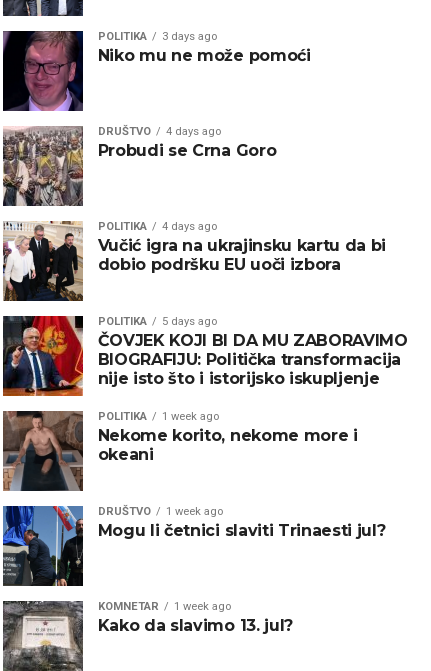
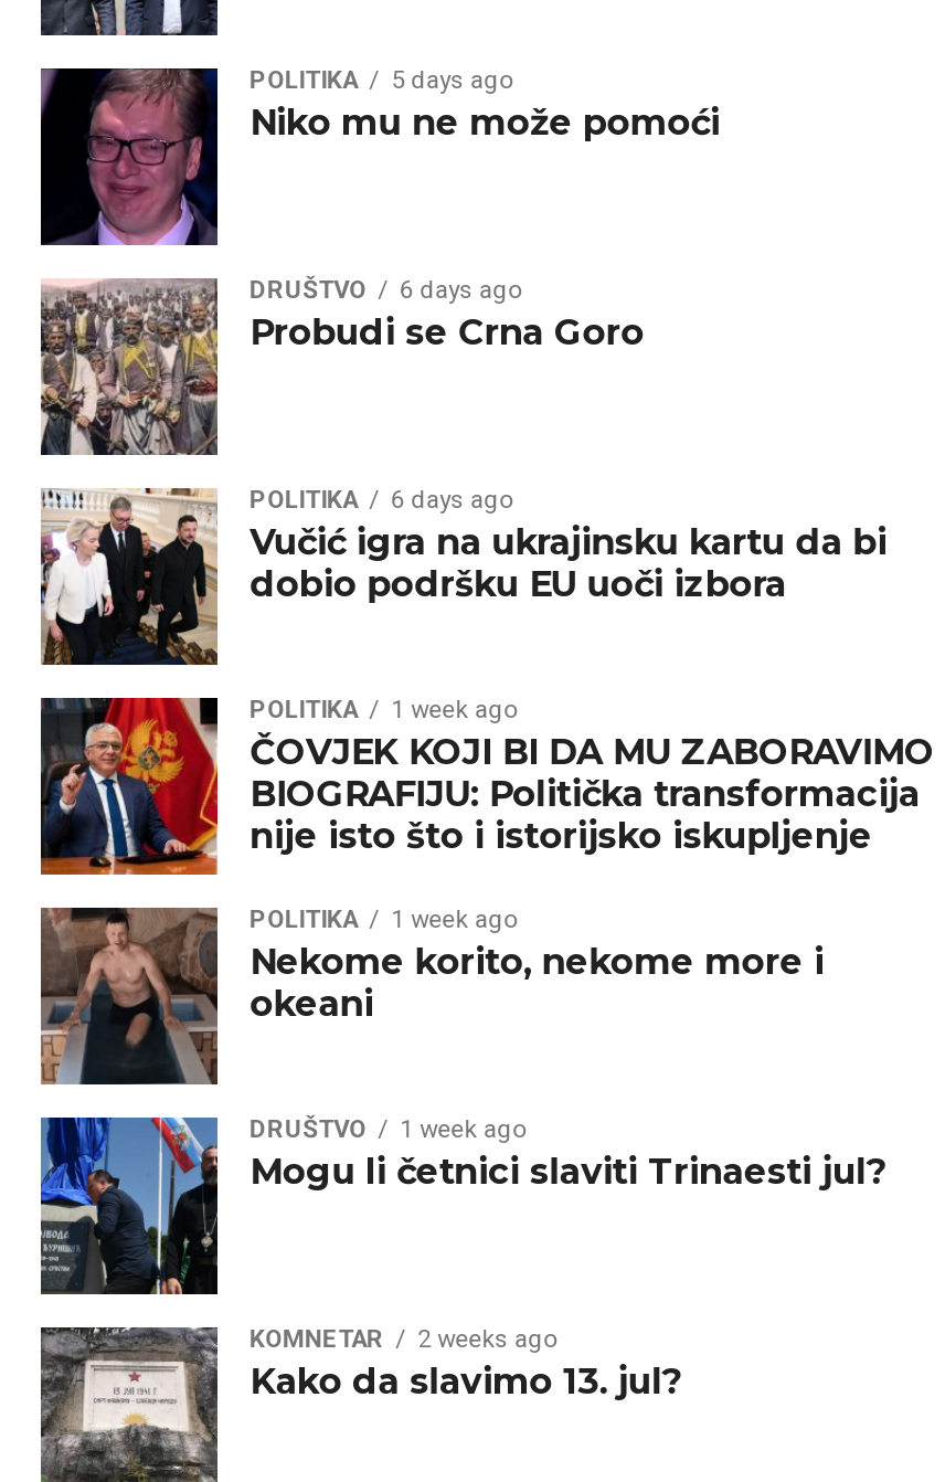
- POLITIKA 3 days ago
+ POLITIKA 5 days ago

- DRUŠTVO 4 days ago
+ DRUŠTVO 6 days ago

- POLITIKA 4 days ago
+ POLITIKA 6 days ago

- POLITIKA 5 days ago
+ POLITIKA 1 week ago

- KOMNETAR 1 week ago
+ KOMNETAR 2 weeks ago
